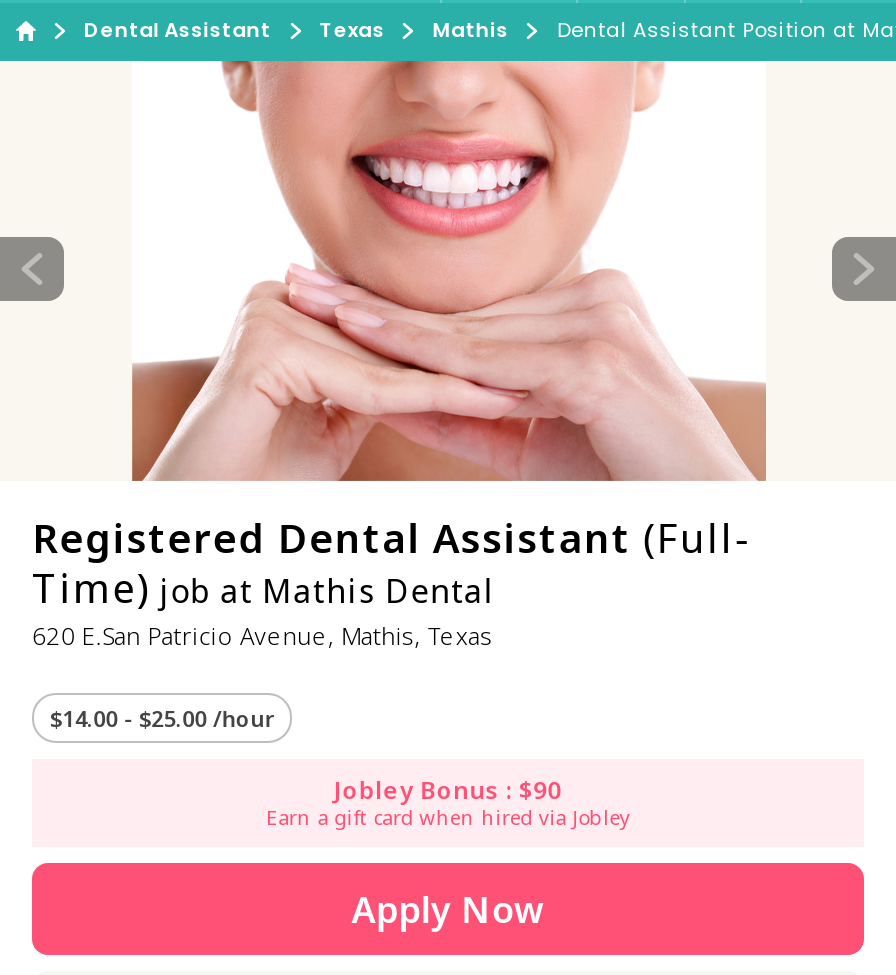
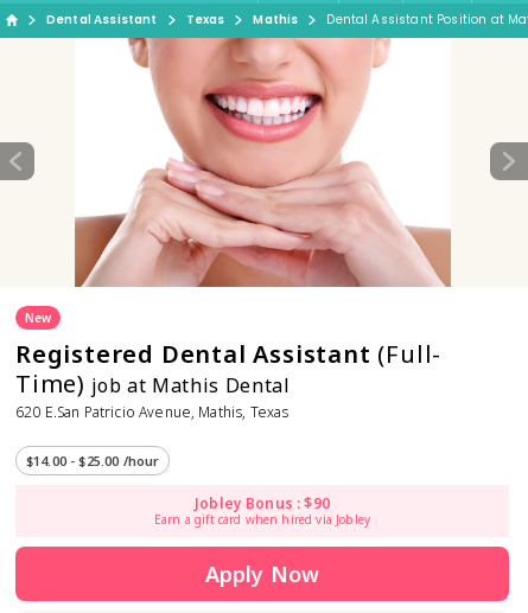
+ New
